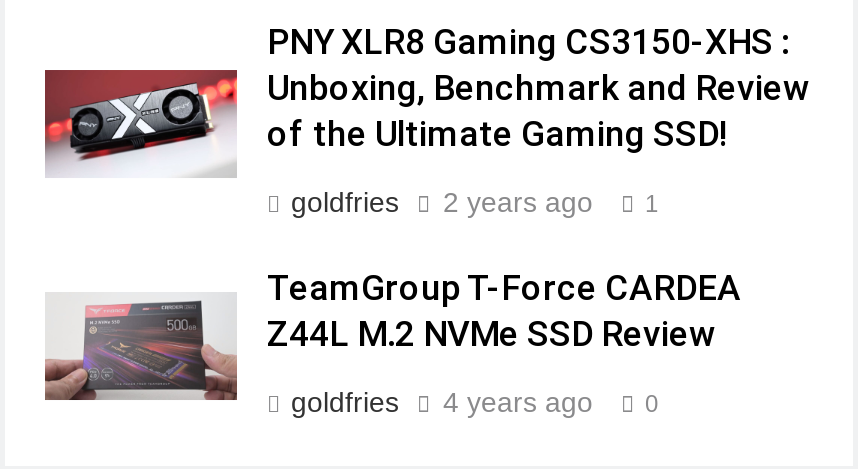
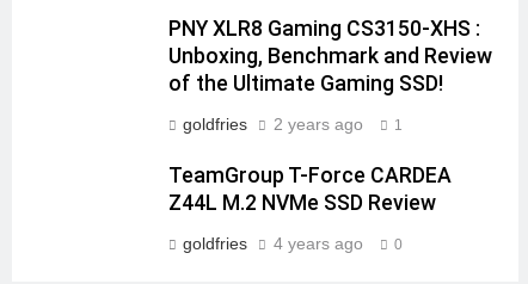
- [image]

- [image]
